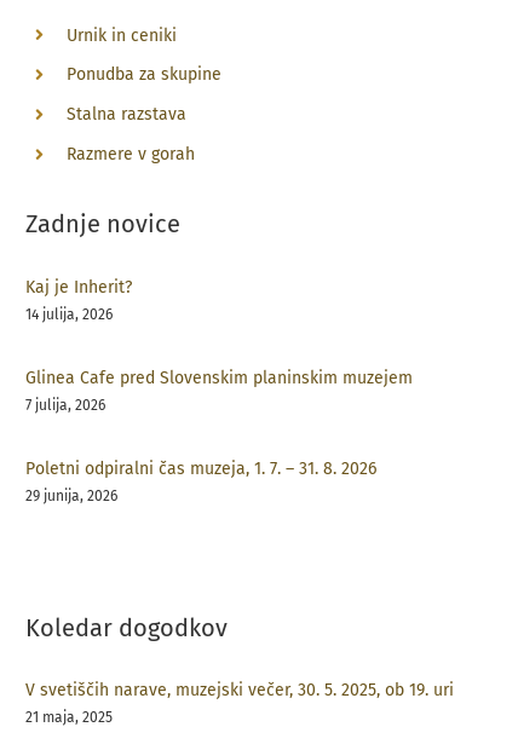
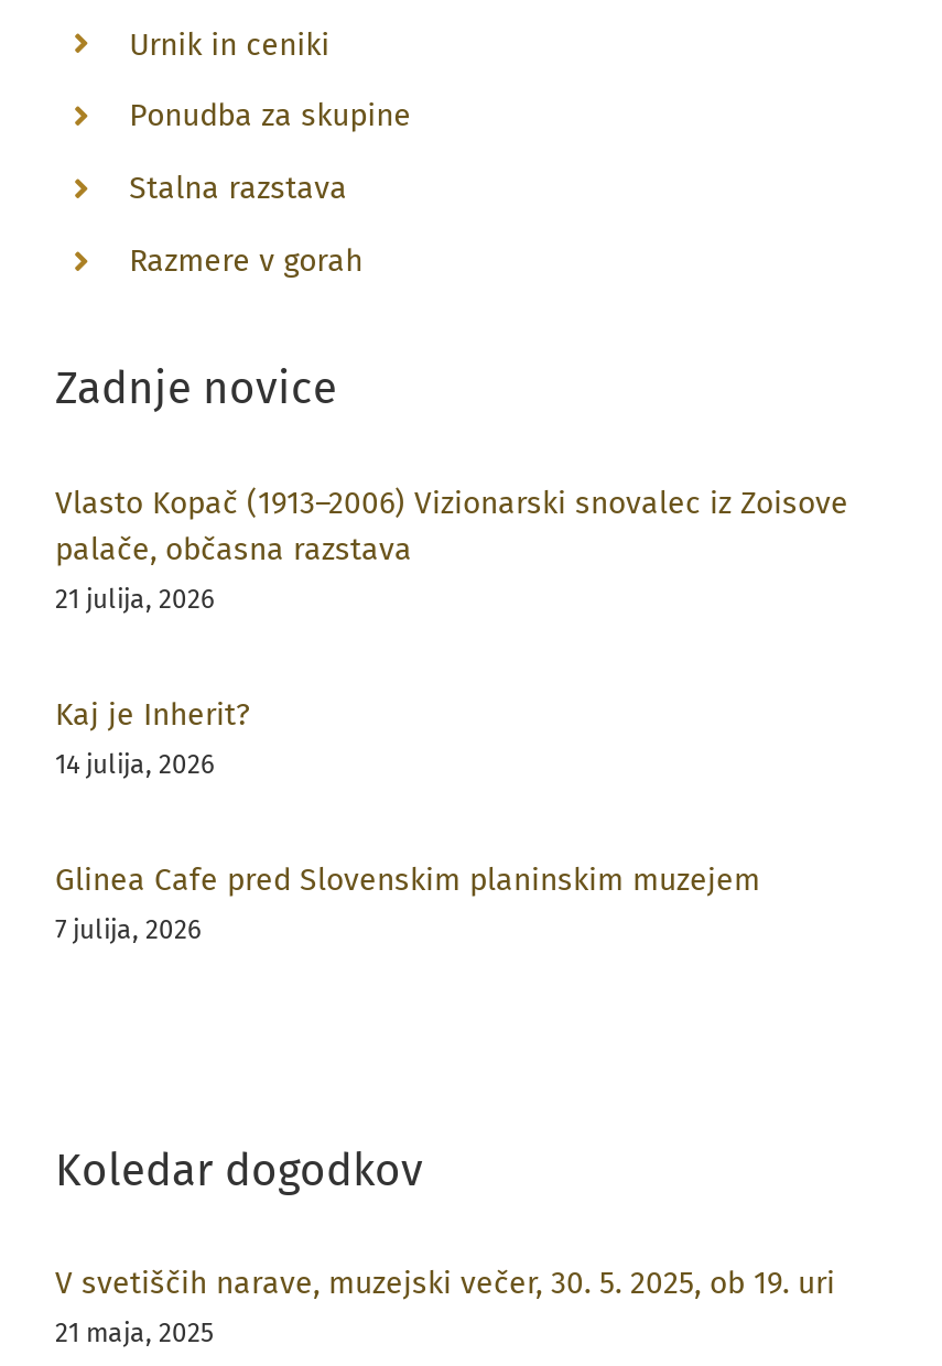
+ Vlasto Kopač (1913–2006) Vizionarski snovalec iz Zoisove
+ palače, občasna razstava
+ 21 julija, 2026

moved down: Kaj je Inherit? | 14 julija, 2026 | Glinea Cafe pred Slovenskim planinskim muzejem | 7 julija, 2026

- Poletni odpiralni čas muzeja, 1. 7. – 31. 8. 2026
- 29 junija, 2026
